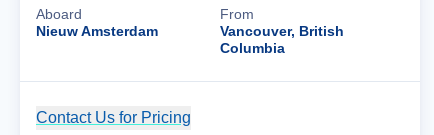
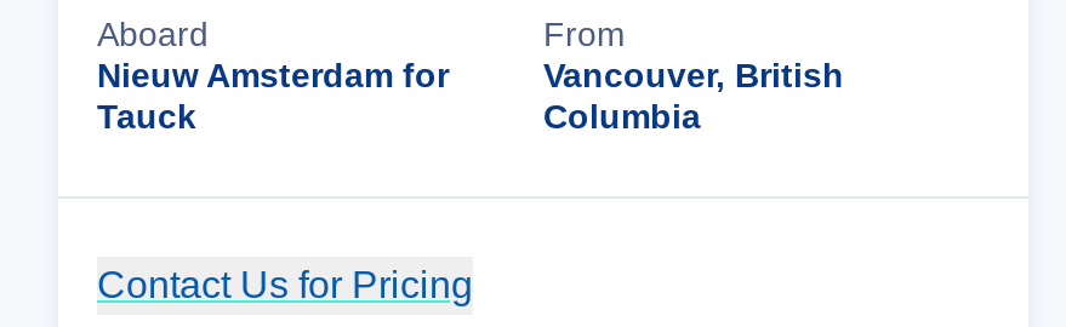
- Nieuw Amsterdam
+ Nieuw Amsterdam for
+ Tauck
